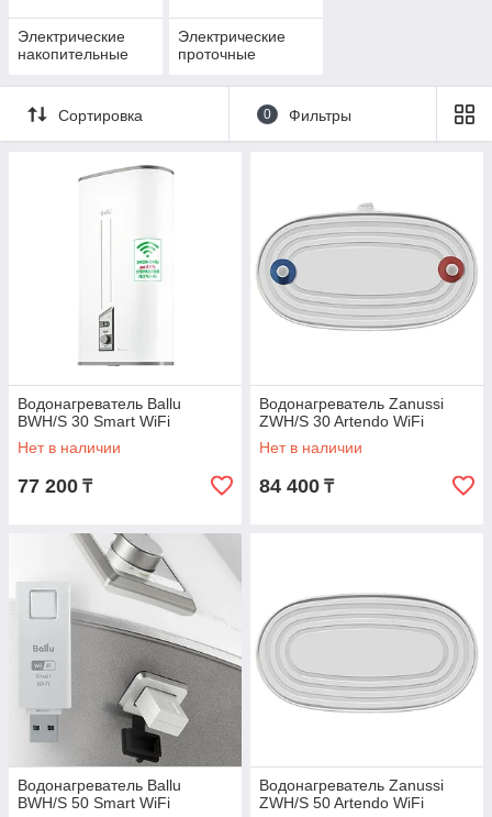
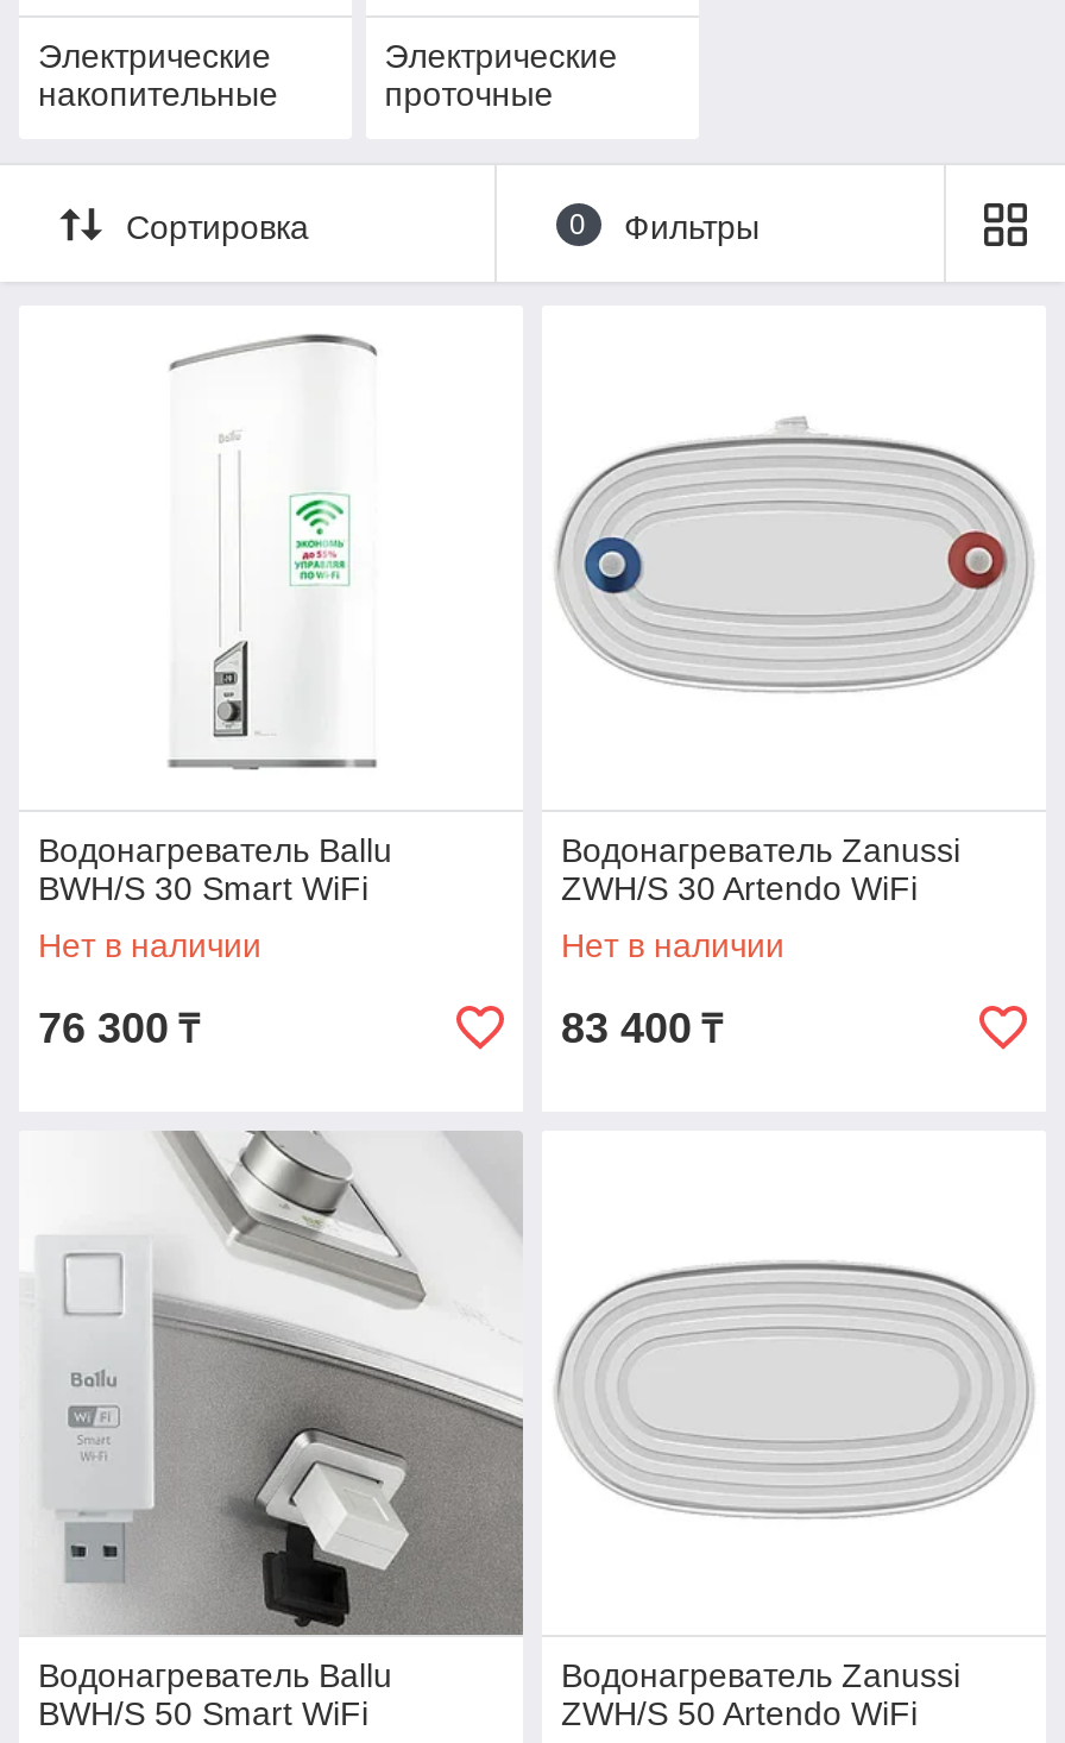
- 77 200 ₸
+ 76 300 ₸

- 84 400 ₸
+ 83 400 ₸
